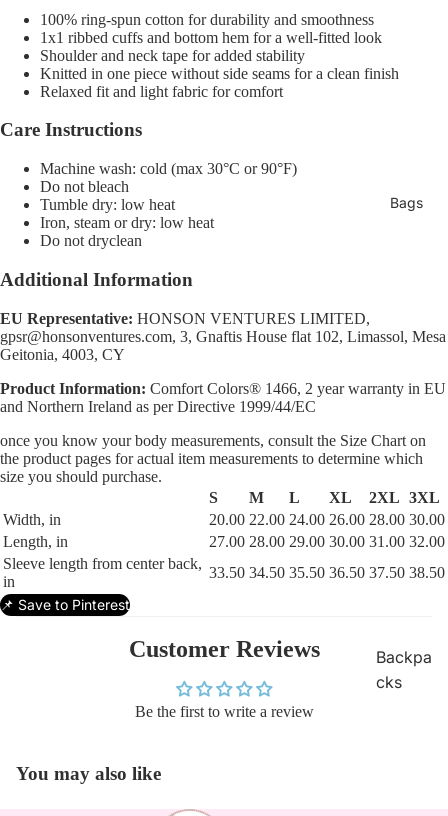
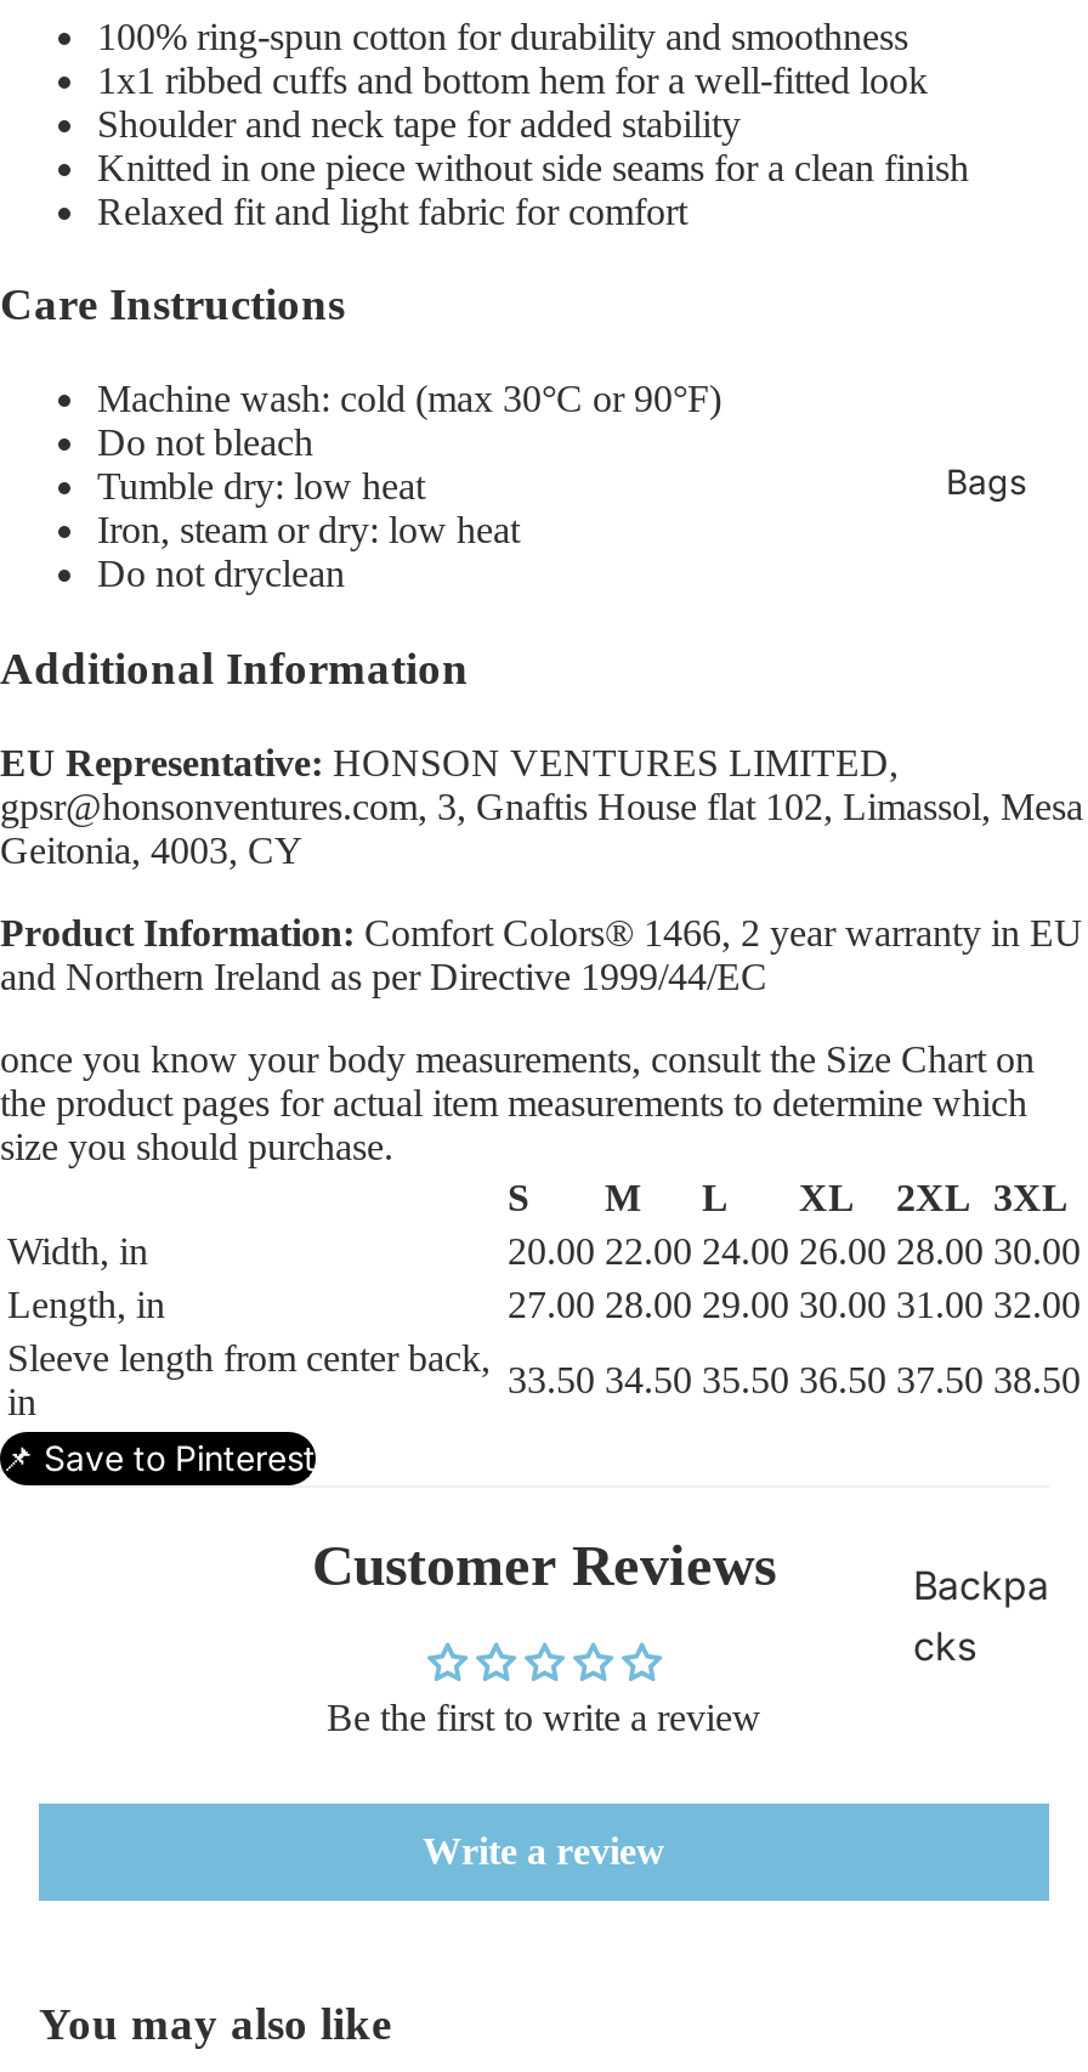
+ Write a review
